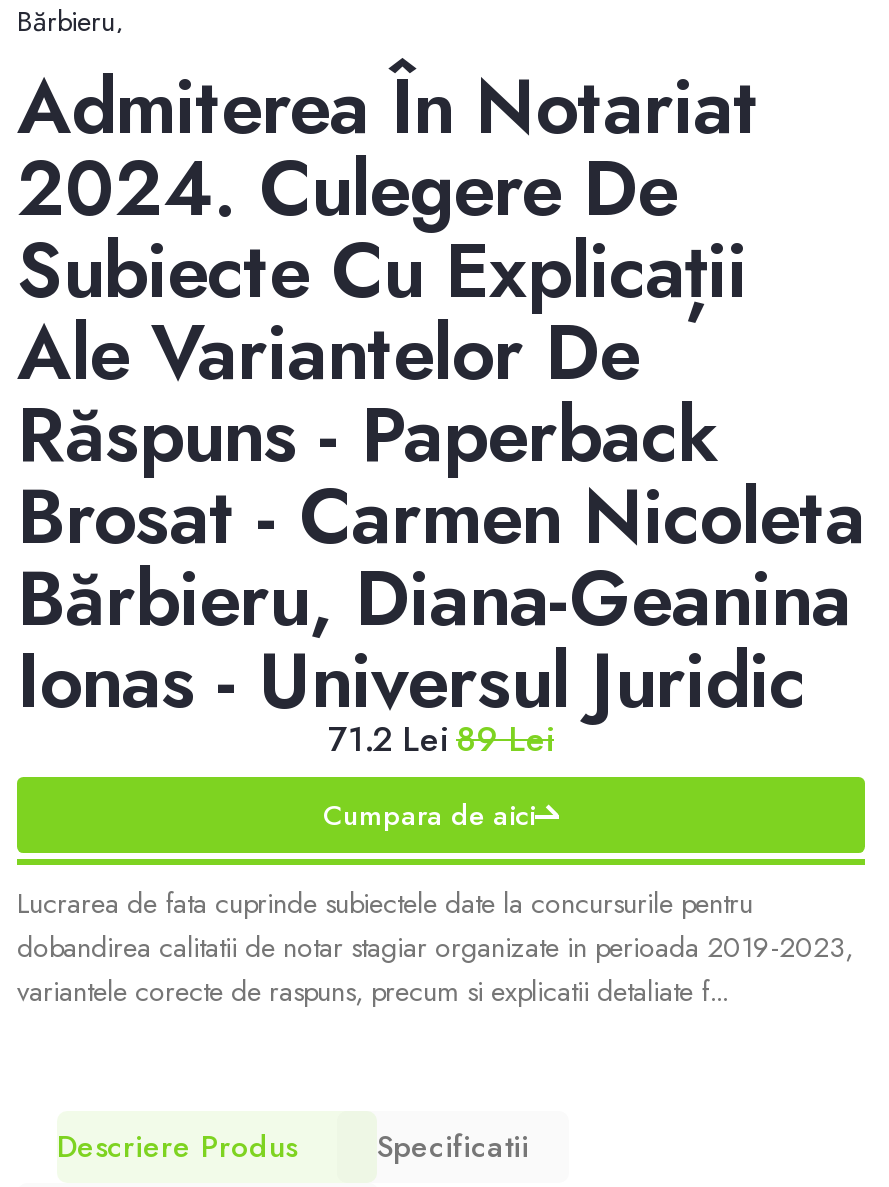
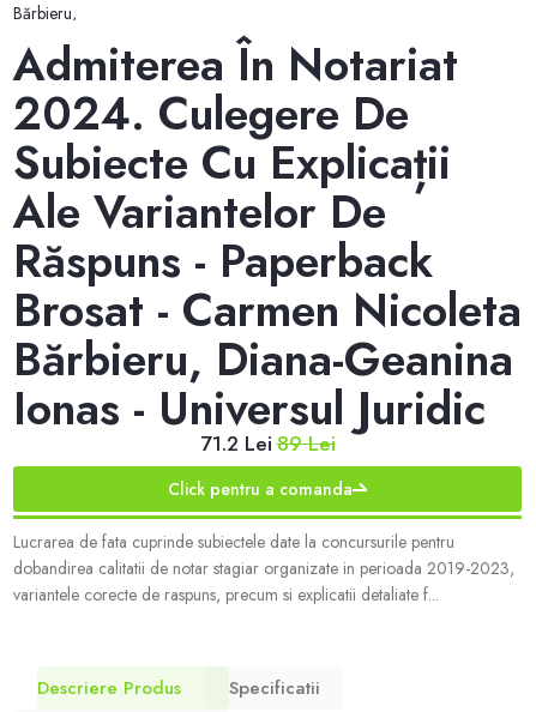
- Cumpara de aici
+ Click pentru a comanda
